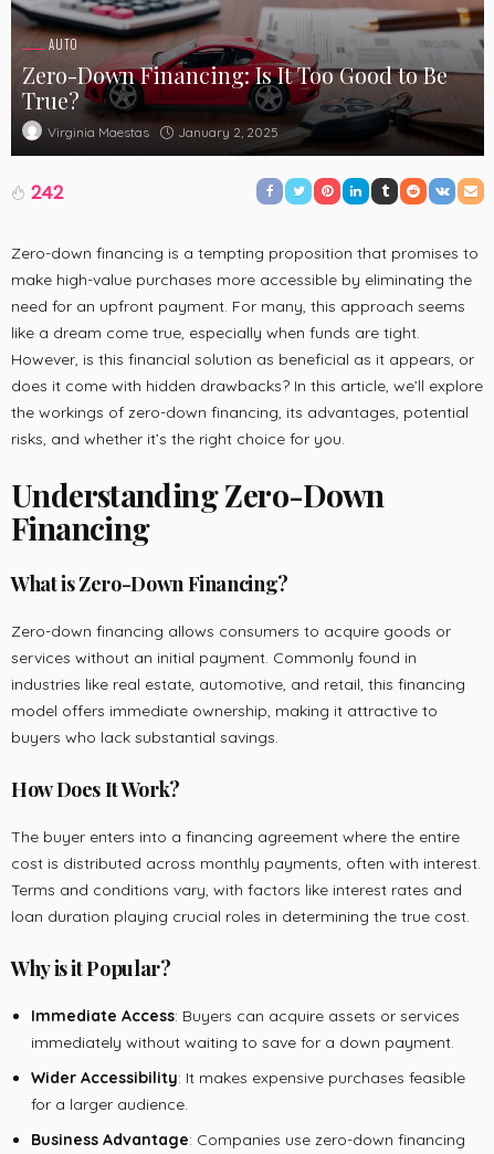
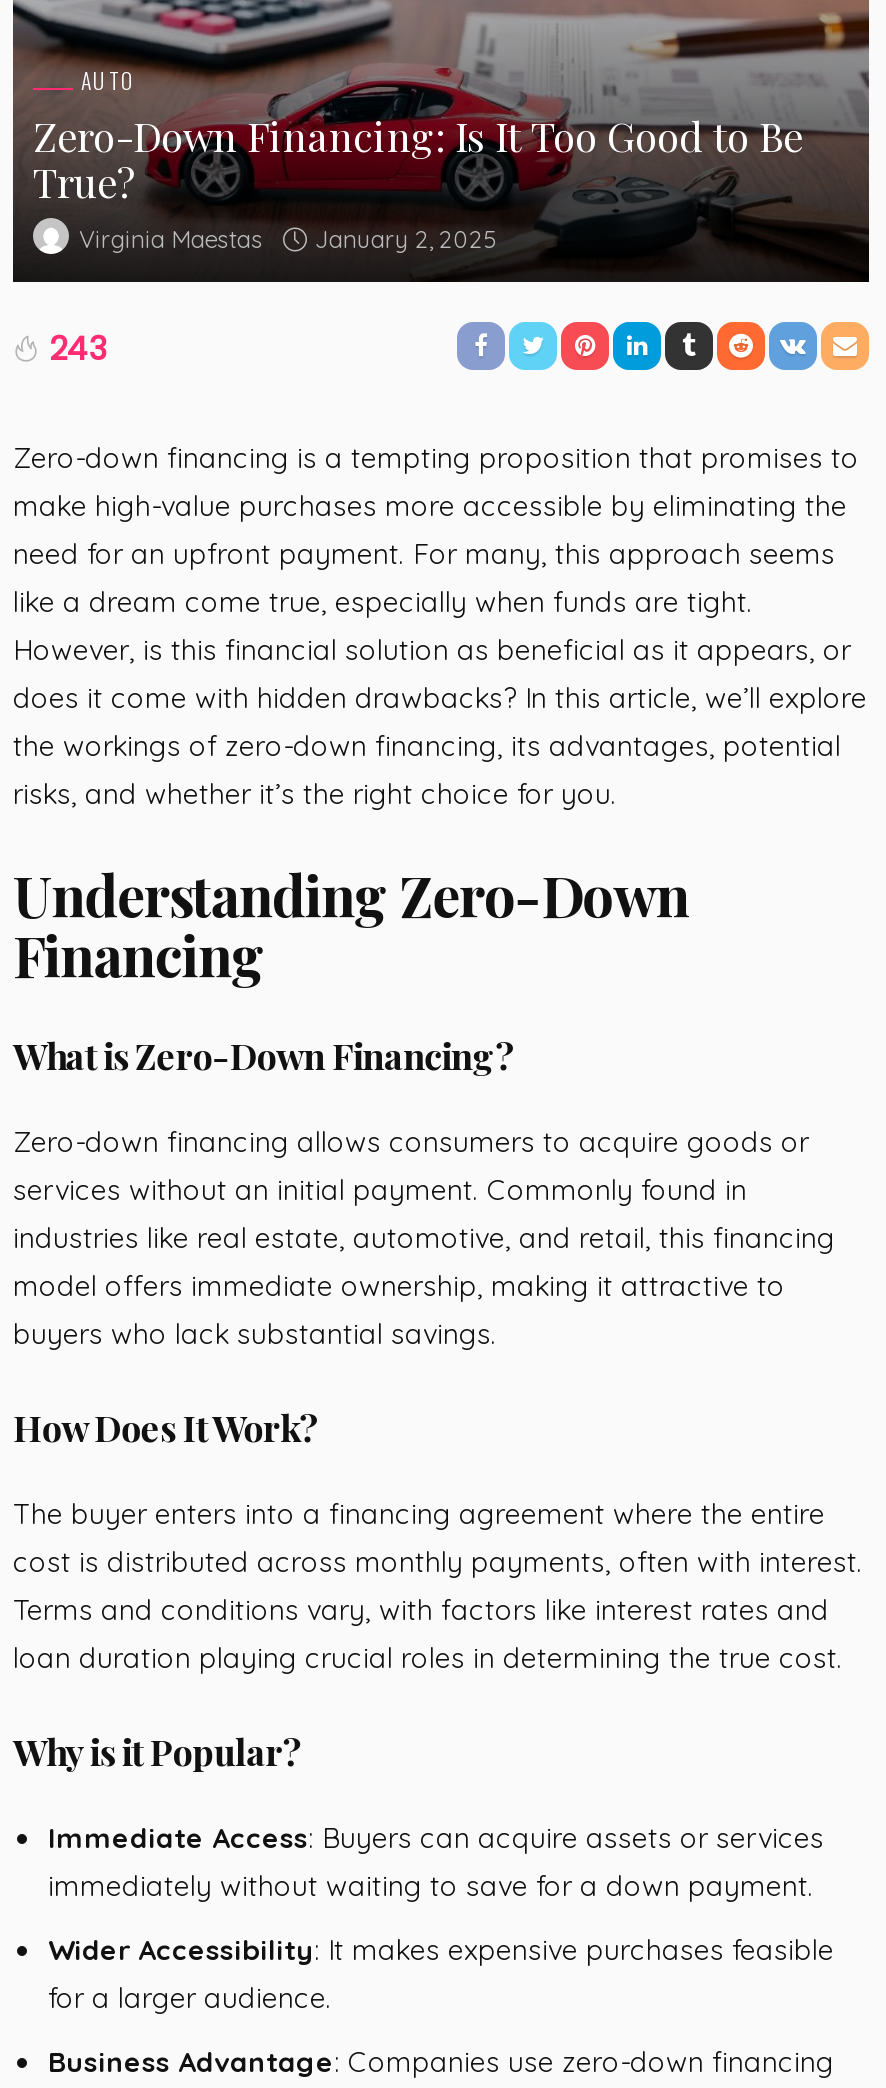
- 242
+ 243
